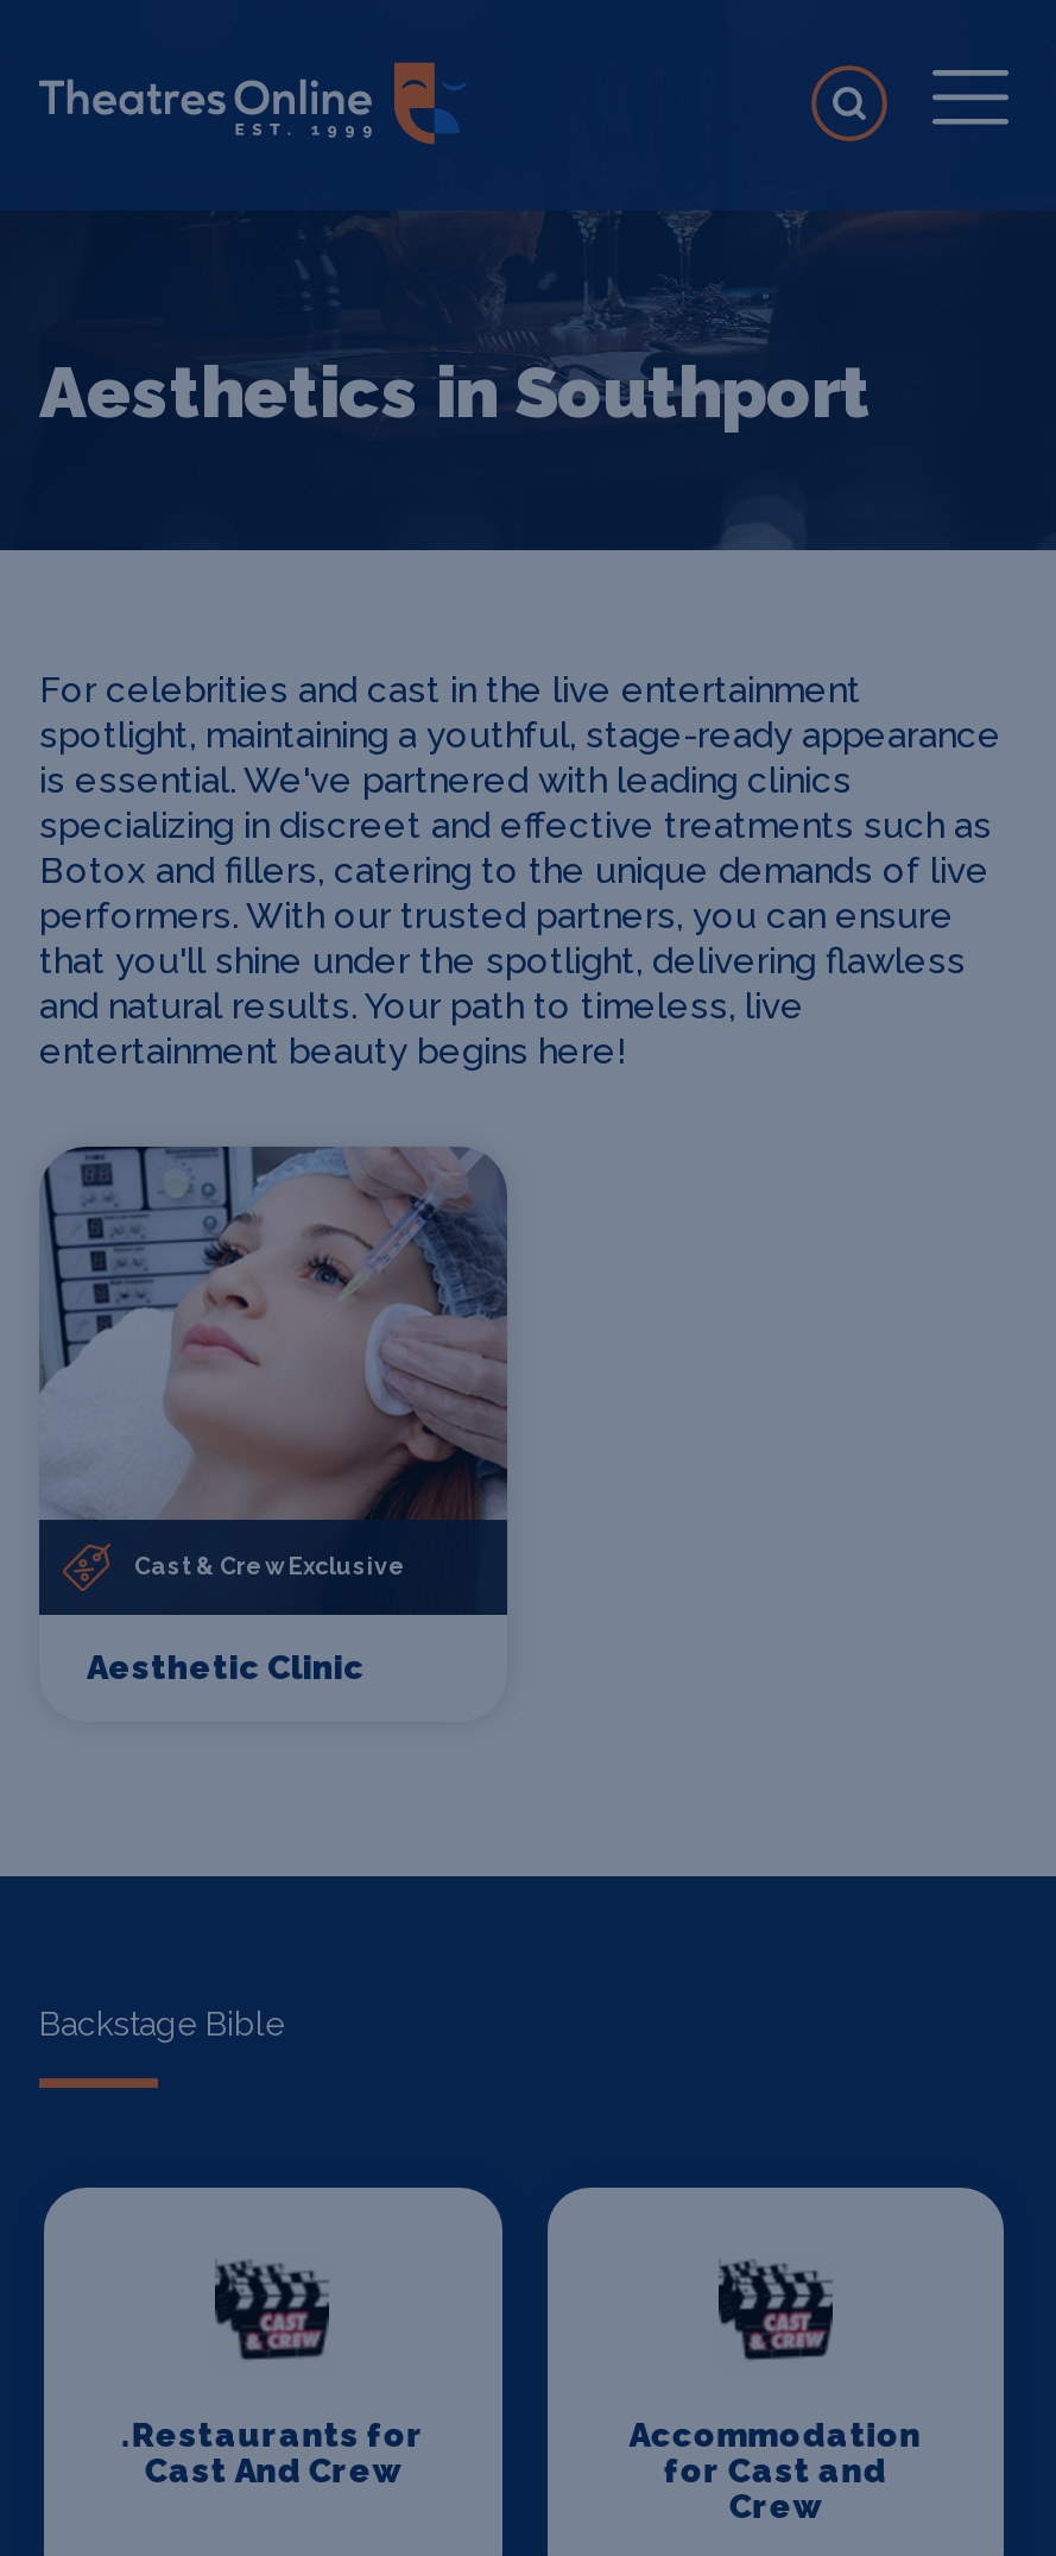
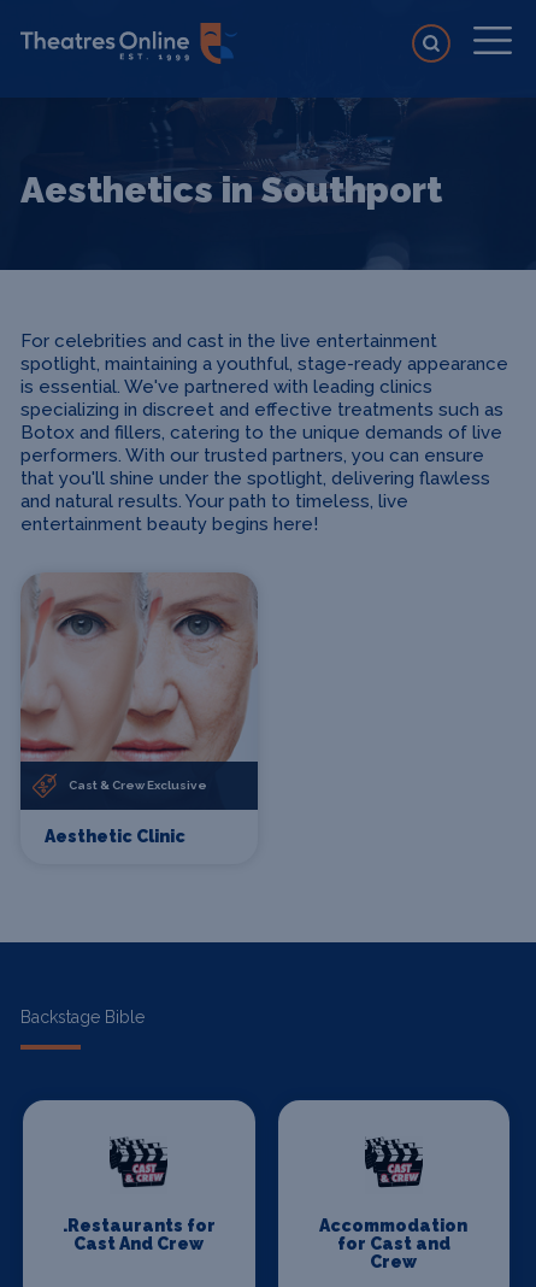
- [image]
+ [image]
